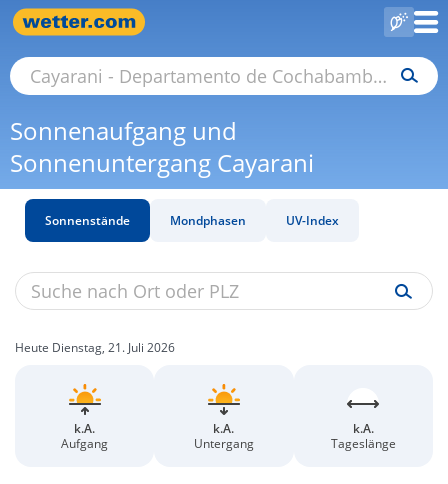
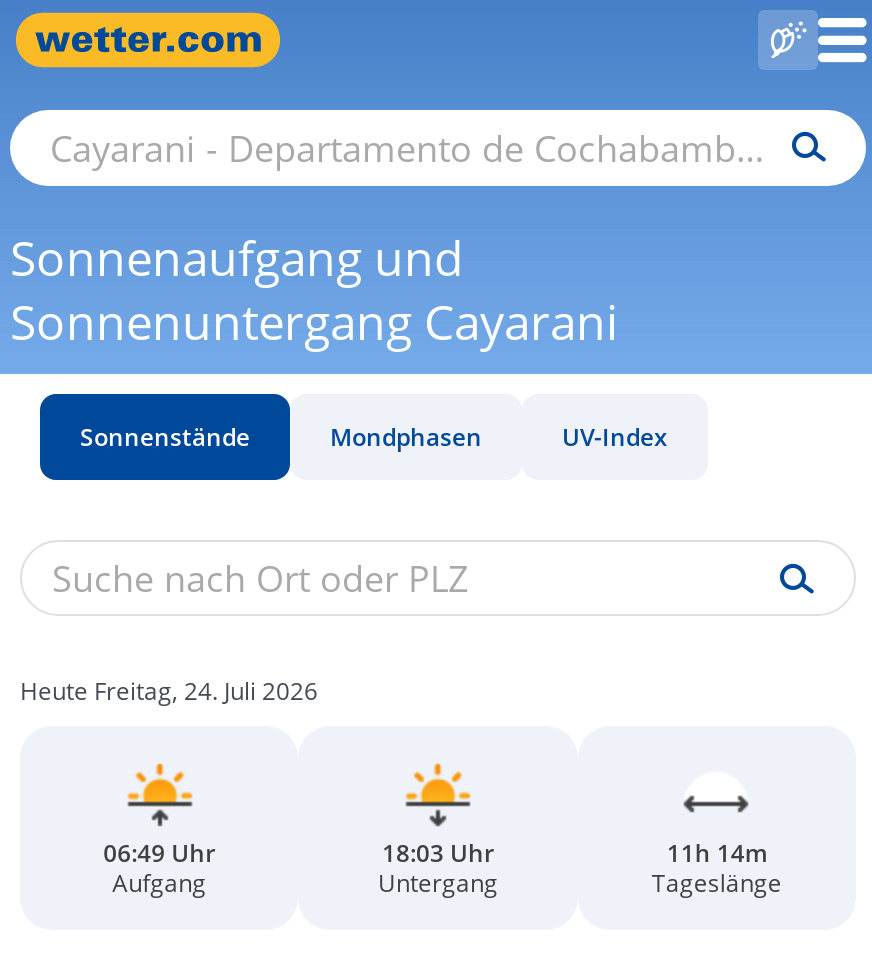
- Heute Dienstag, 21. Juli 2026
+ Heute Freitag, 24. Juli 2026

- k.A.
+ 06:49 Uhr

- k.A.
+ 18:03 Uhr

- k.A.
+ 11h 14m
